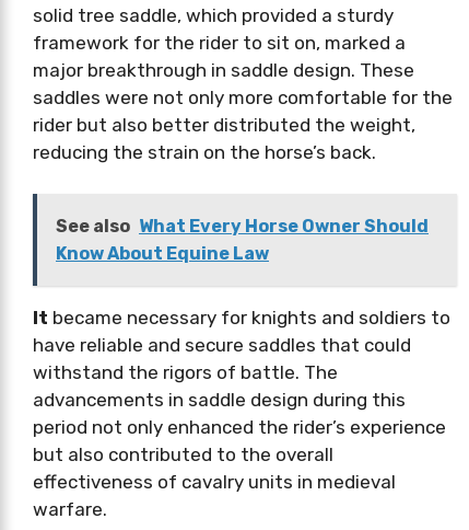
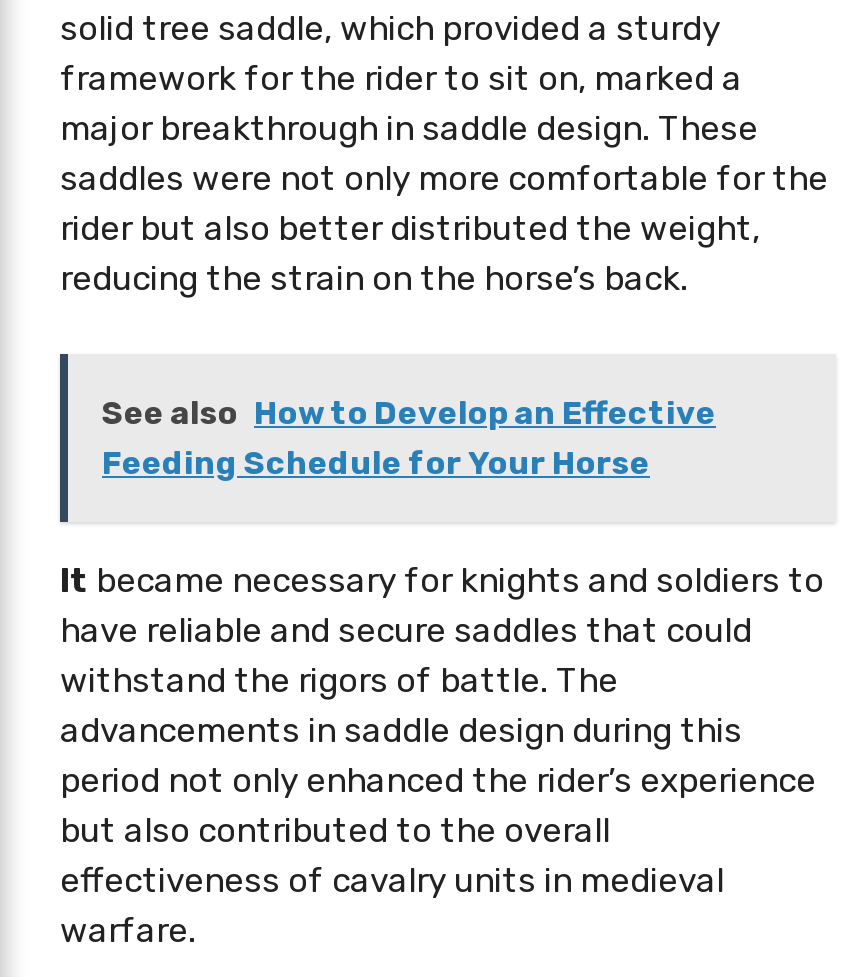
- See also What Every Horse Owner Should
- Know About Equine Law
+ See also How to Develop an Effective
+ Feeding Schedule for Your Horse
